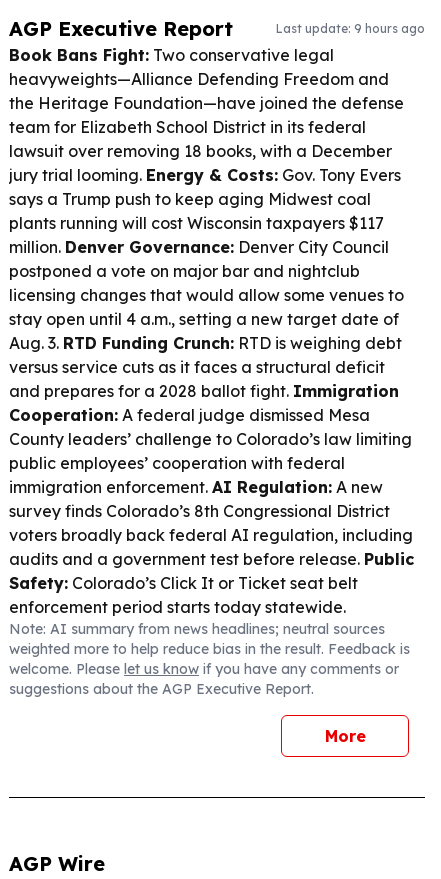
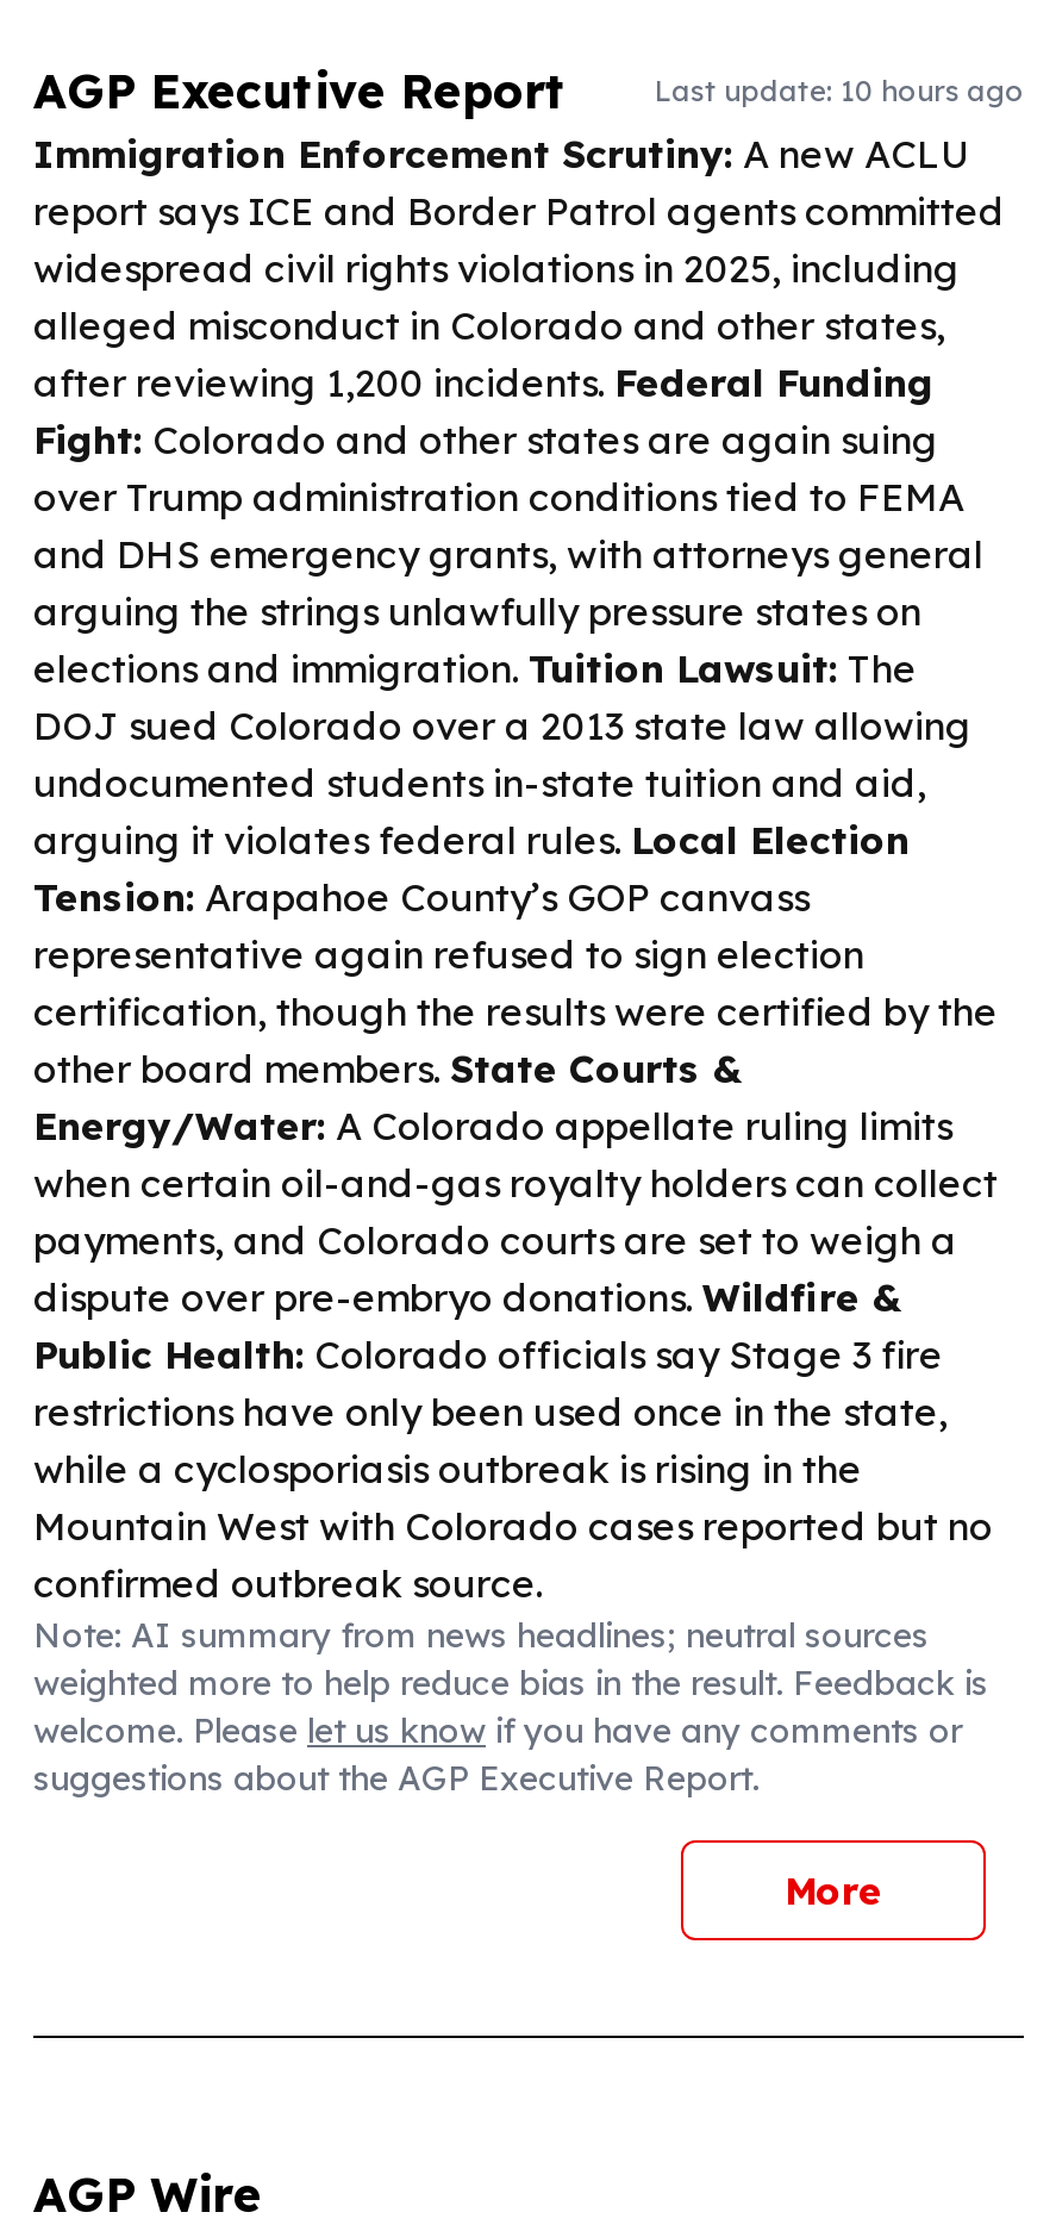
- Last update: 9 hours ago
- Book Bans Fight: Two conservative legal
- heavyweights—Alliance Defending Freedom and
- the Heritage Foundation—have joined the defense
- team for Elizabeth School District in its federal
- lawsuit over removing 18 books, with a December
- jury trial looming. Energy & Costs: Gov. Tony Evers
- says a Trump push to keep aging Midwest coal
- plants running will cost Wisconsin taxpayers $117
- million. Denver Governance: Denver City Council
- postponed a vote on major bar and nightclub
- licensing changes that would allow some venues to
- stay open until 4 a.m., setting a new target date of
- Aug. 3. RTD Funding Crunch: RTD is weighing debt
- versus service cuts as it faces a structural deficit
- and prepares for a 2028 ballot fight. Immigration
- Cooperation: A federal judge dismissed Mesa
- County leaders’ challenge to Colorado’s law limiting
- public employees’ cooperation with federal
- immigration enforcement. AI Regulation: A new
- survey finds Colorado’s 8th Congressional District
- voters broadly back federal AI regulation, including
- audits and a government test before release. Public
- Safety: Colorado’s Click It or Ticket seat belt
- enforcement period starts today statewide.
+ Last update: 10 hours ago
+ Immigration Enforcement Scrutiny: A new ACLU
+ report says ICE and Border Patrol agents committed
+ widespread civil rights violations in 2025, including
+ alleged misconduct in Colorado and other states,
+ after reviewing 1,200 incidents. Federal Funding
+ Fight: Colorado and other states are again suing
+ over Trump administration conditions tied to FEMA
+ and DHS emergency grants, with attorneys general
+ arguing the strings unlawfully pressure states on
+ elections and immigration. Tuition Lawsuit: The
+ DOJ sued Colorado over a 2013 state law allowing
+ undocumented students in-state tuition and aid,
+ arguing it violates federal rules. Local Election
+ Tension: Arapahoe County’s GOP canvass
+ representative again refused to sign election
+ certification, though the results were certified by the
+ other board members. State Courts &
+ Energy/Water: A Colorado appellate ruling limits
+ when certain oil-and-gas royalty holders can collect
+ payments, and Colorado courts are set to weigh a
+ dispute over pre-embryo donations. Wildfire &
+ Public Health: Colorado officials say Stage 3 fire
+ restrictions have only been used once in the state,
+ while a cyclosporiasis outbreak is rising in the
+ Mountain West with Colorado cases reported but no
+ confirmed outbreak source.
